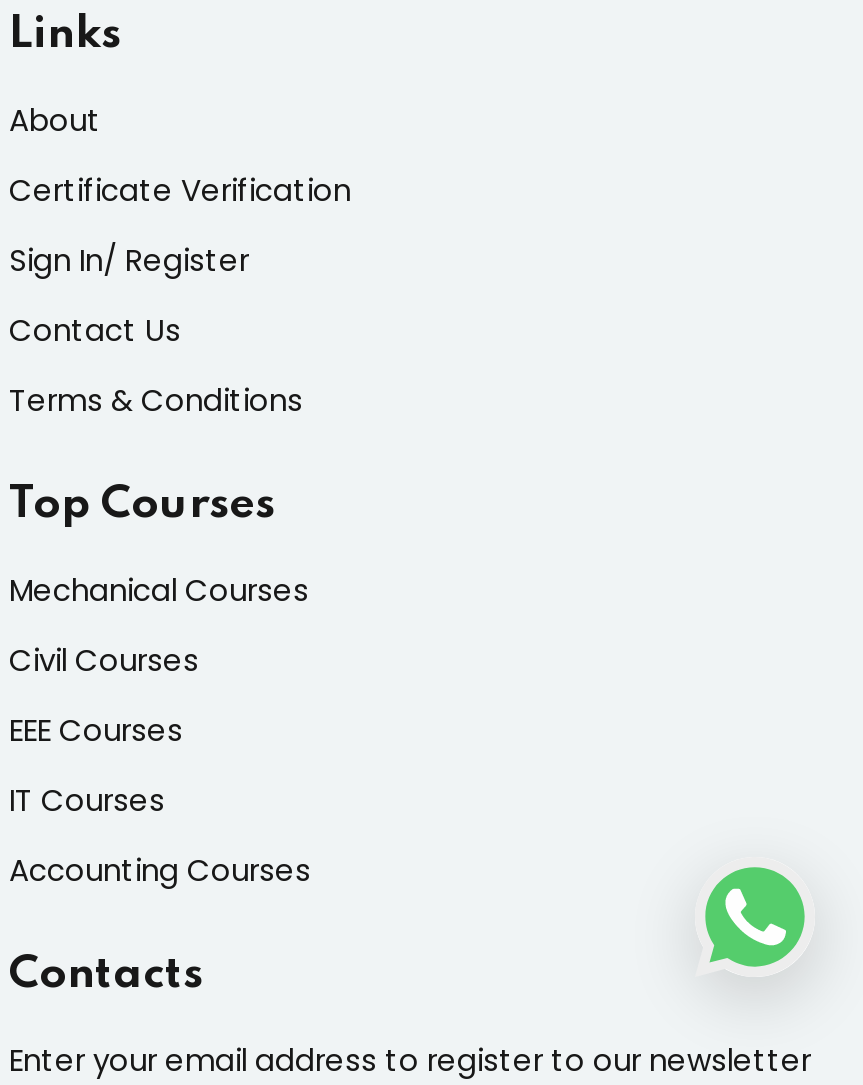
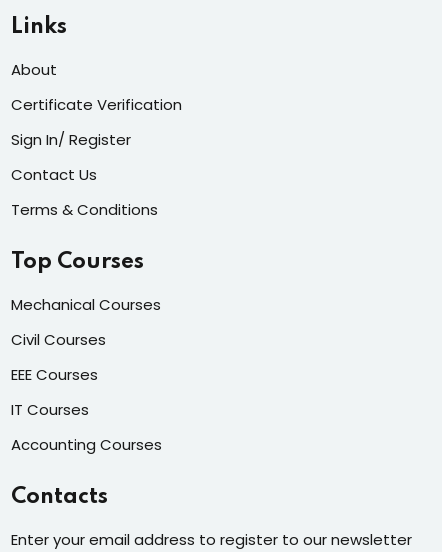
- [image]
